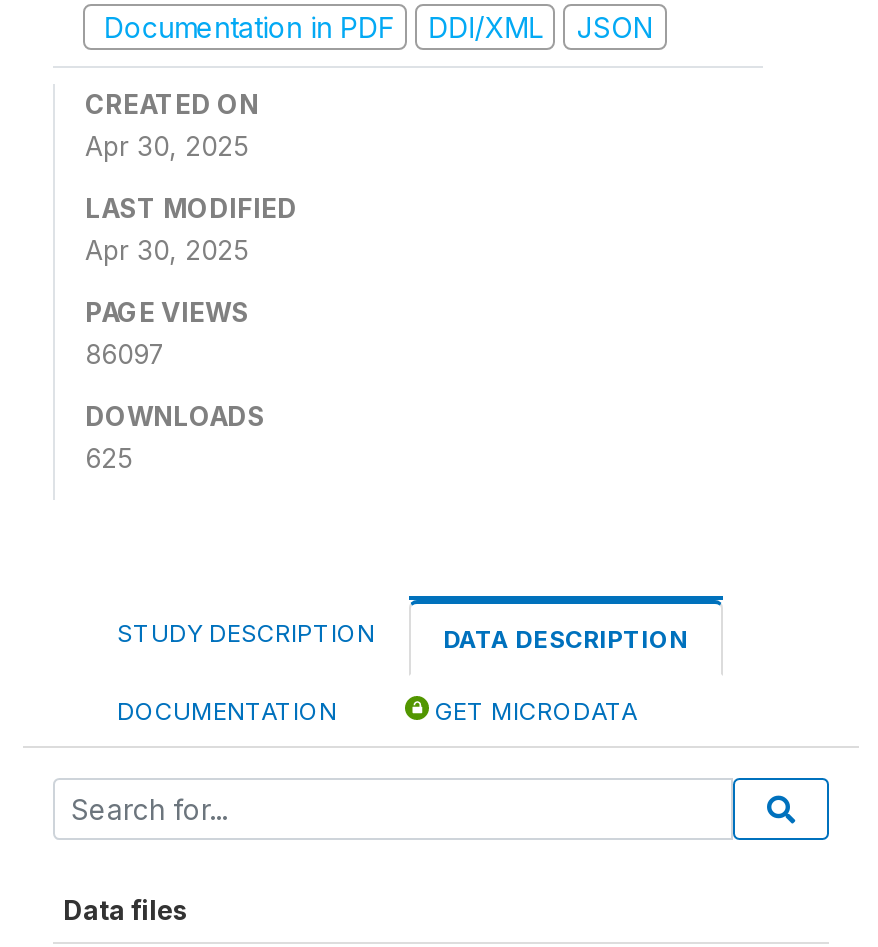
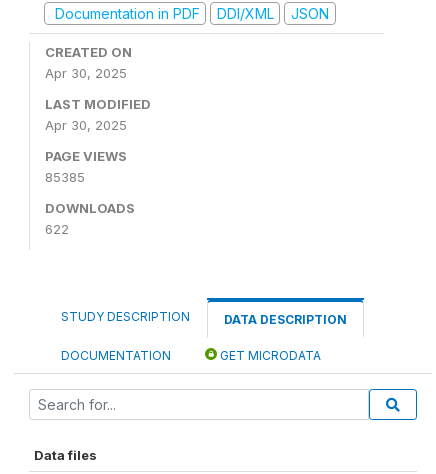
- 86097
+ 85385

- 625
+ 622
